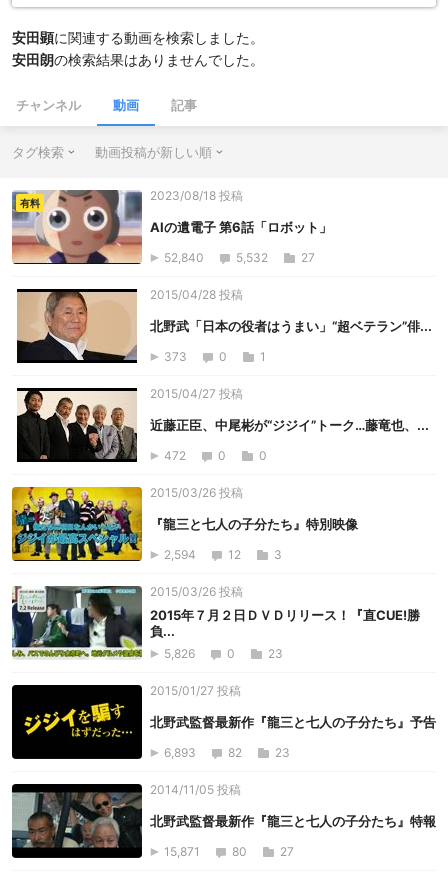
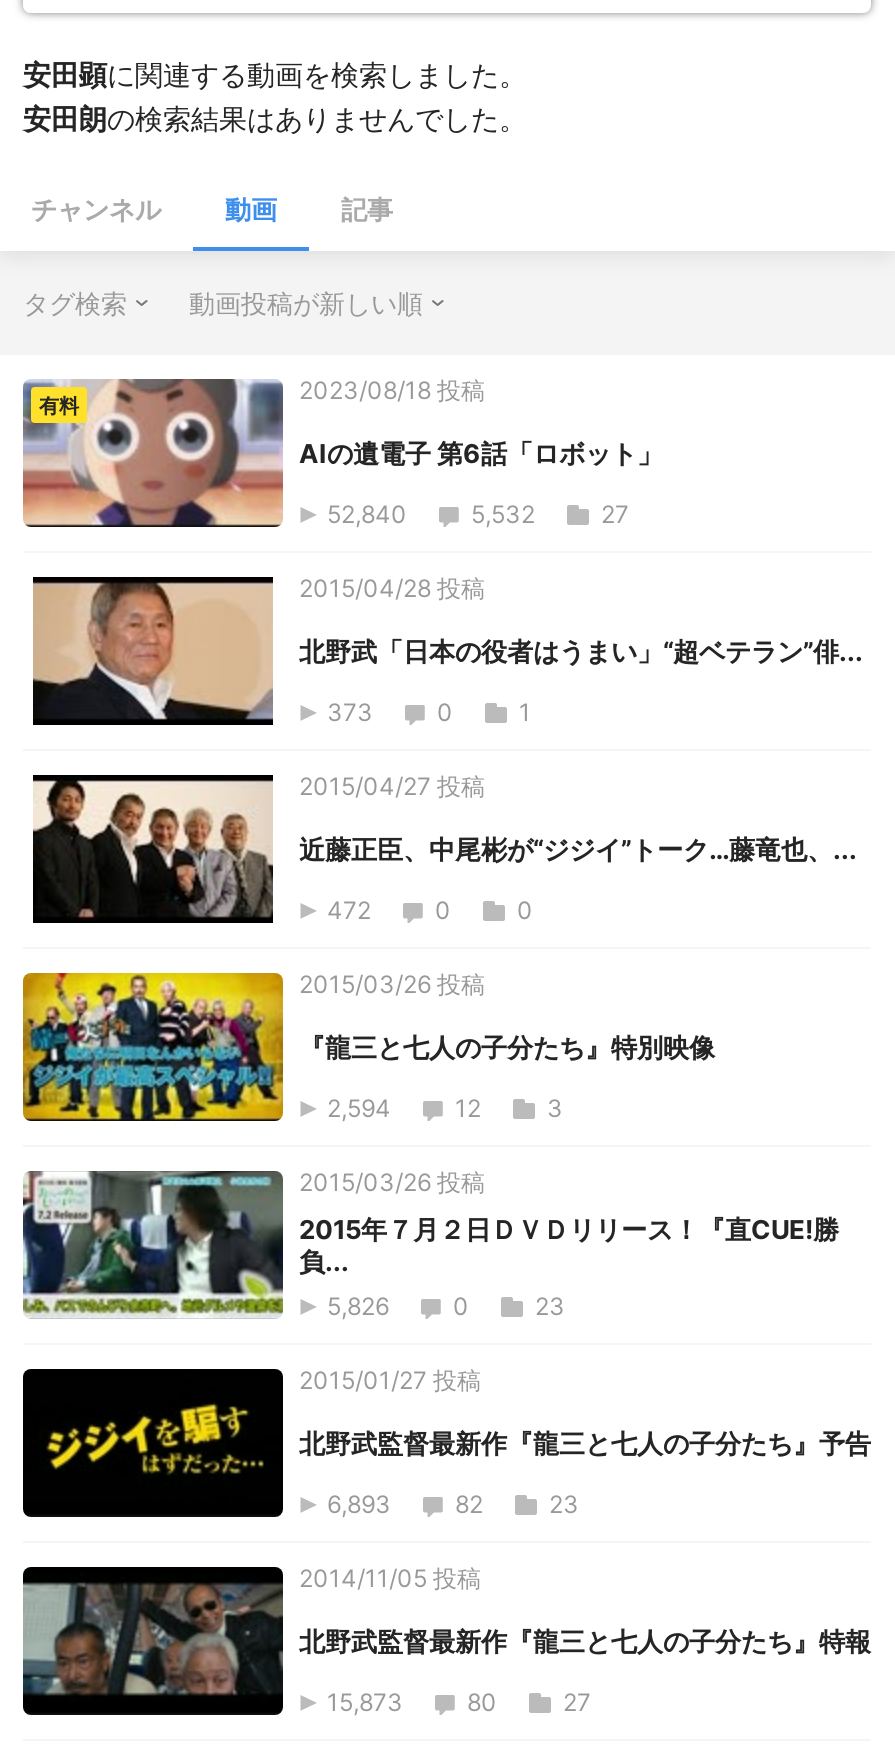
- 15,871
+ 15,873
